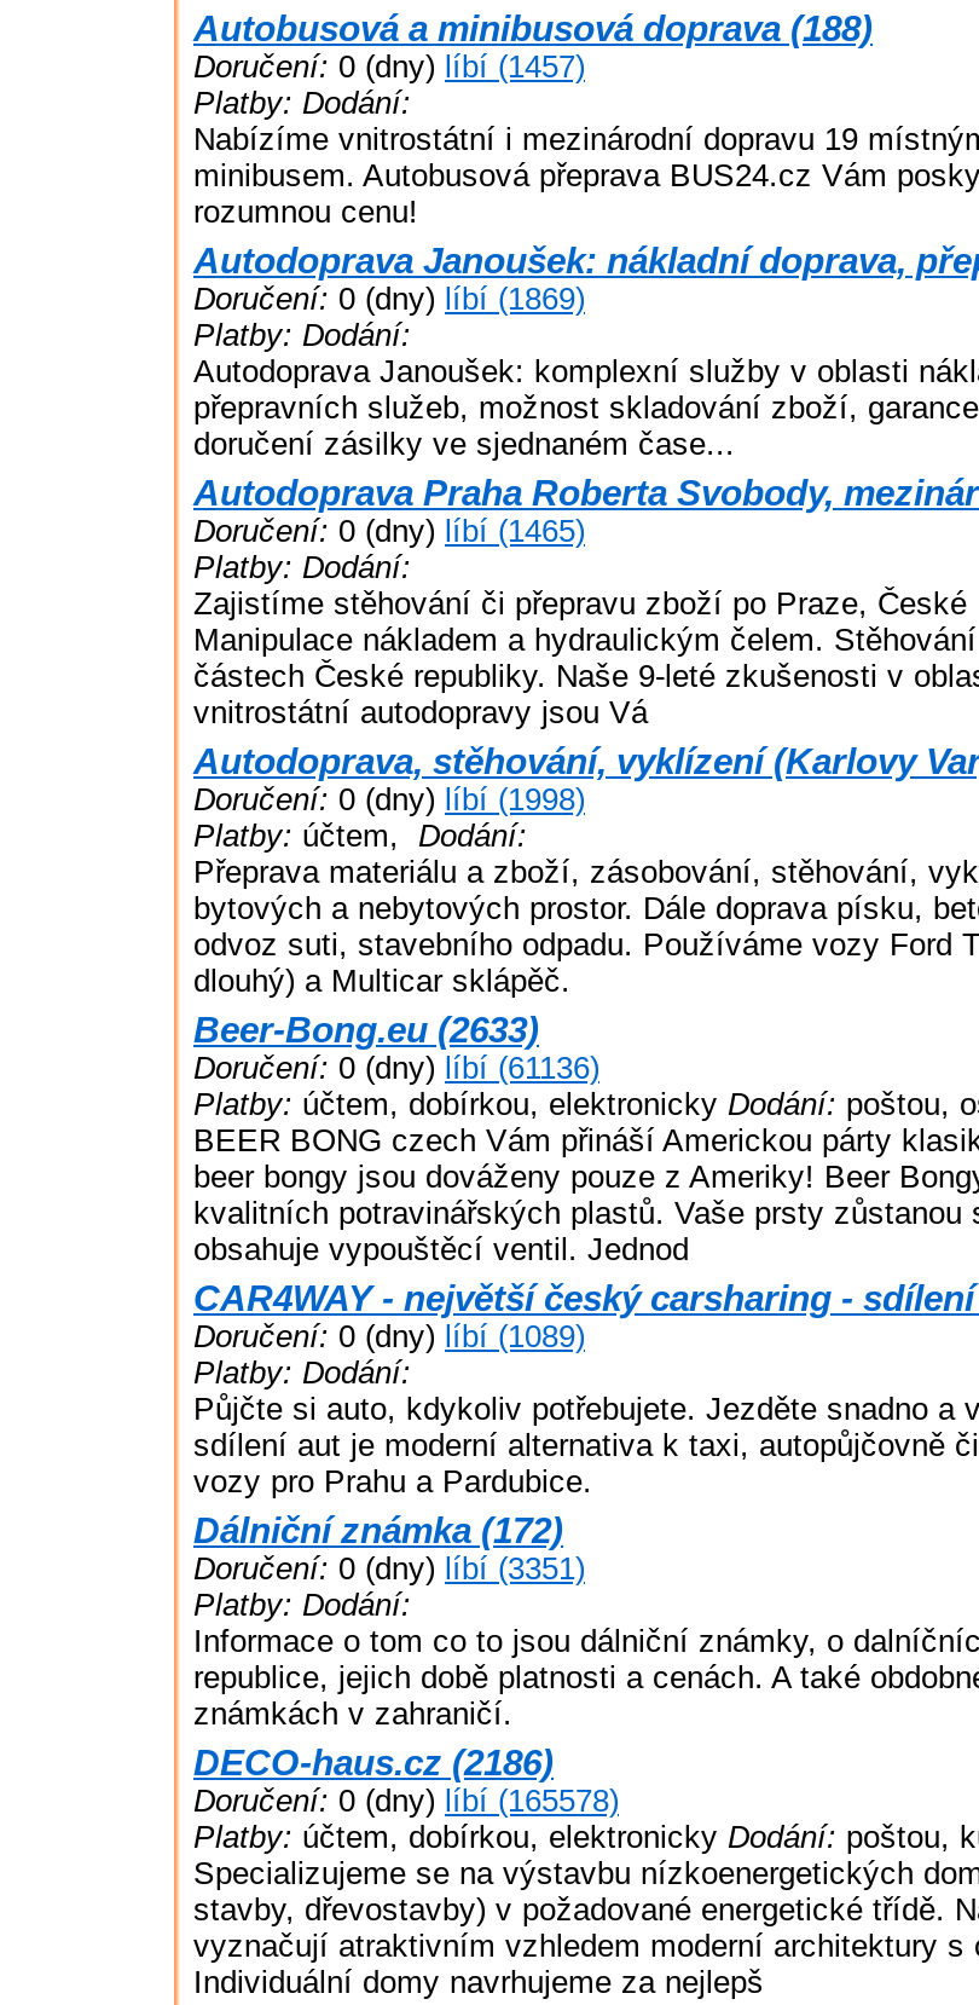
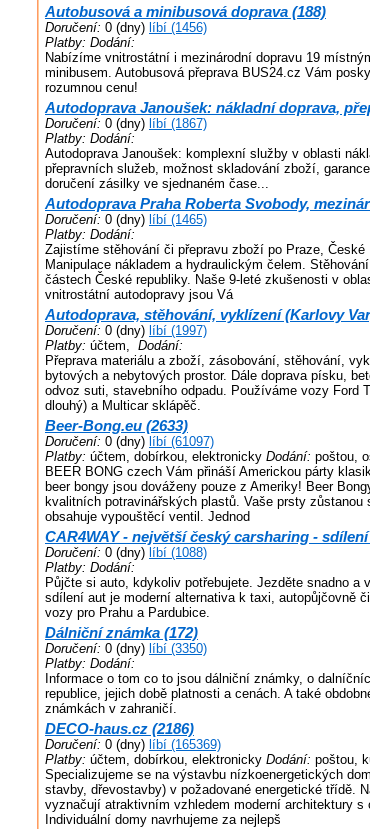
- Doručení: 0 (dny) líbí (1457)
+ Doručení: 0 (dny) líbí (1456)

- Doručení: 0 (dny) líbí (1869)
+ Doručení: 0 (dny) líbí (1867)

- Doručení: 0 (dny) líbí (1998)
+ Doručení: 0 (dny) líbí (1997)

- Doručení: 0 (dny) líbí (61136)
+ Doručení: 0 (dny) líbí (61097)

- Doručení: 0 (dny) líbí (1089)
+ Doručení: 0 (dny) líbí (1088)

- Doručení: 0 (dny) líbí (3351)
+ Doručení: 0 (dny) líbí (3350)

- Doručení: 0 (dny) líbí (165578)
+ Doručení: 0 (dny) líbí (165369)
